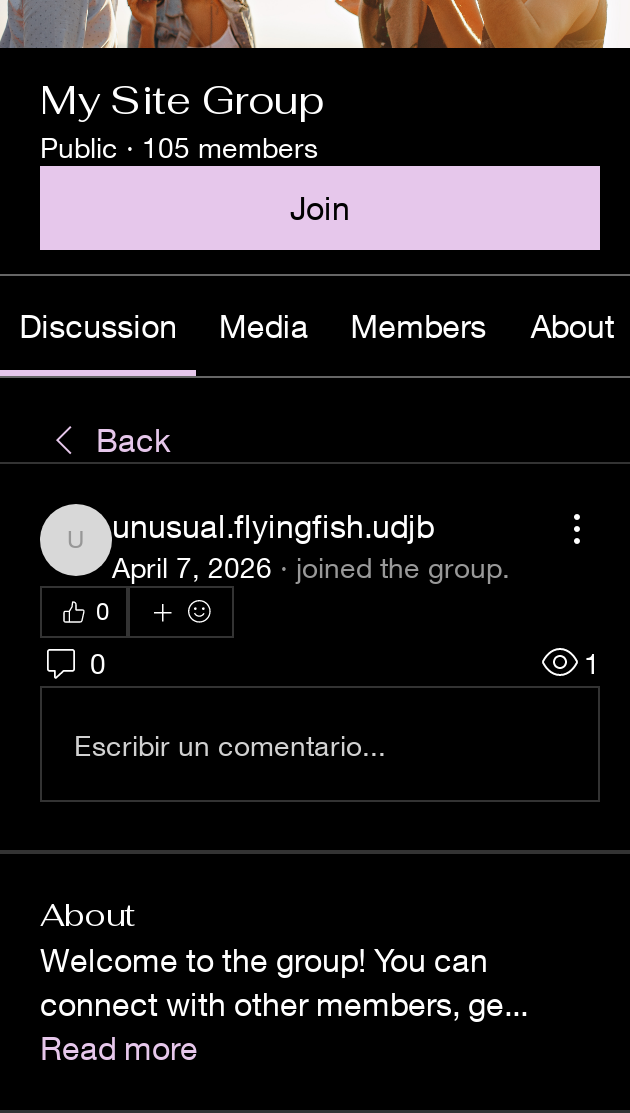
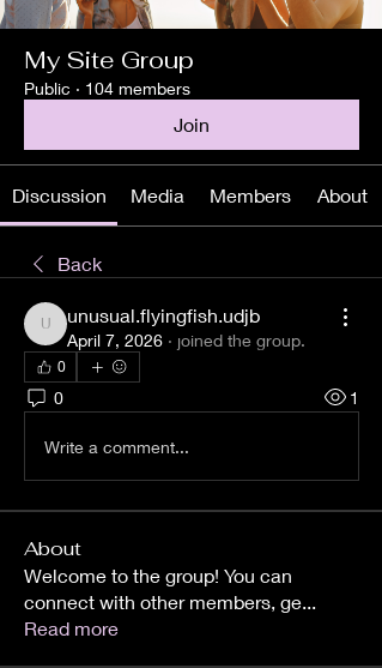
- Public · 105 members
+ Public · 104 members

- Escribir un comentario...
+ Write a comment...
